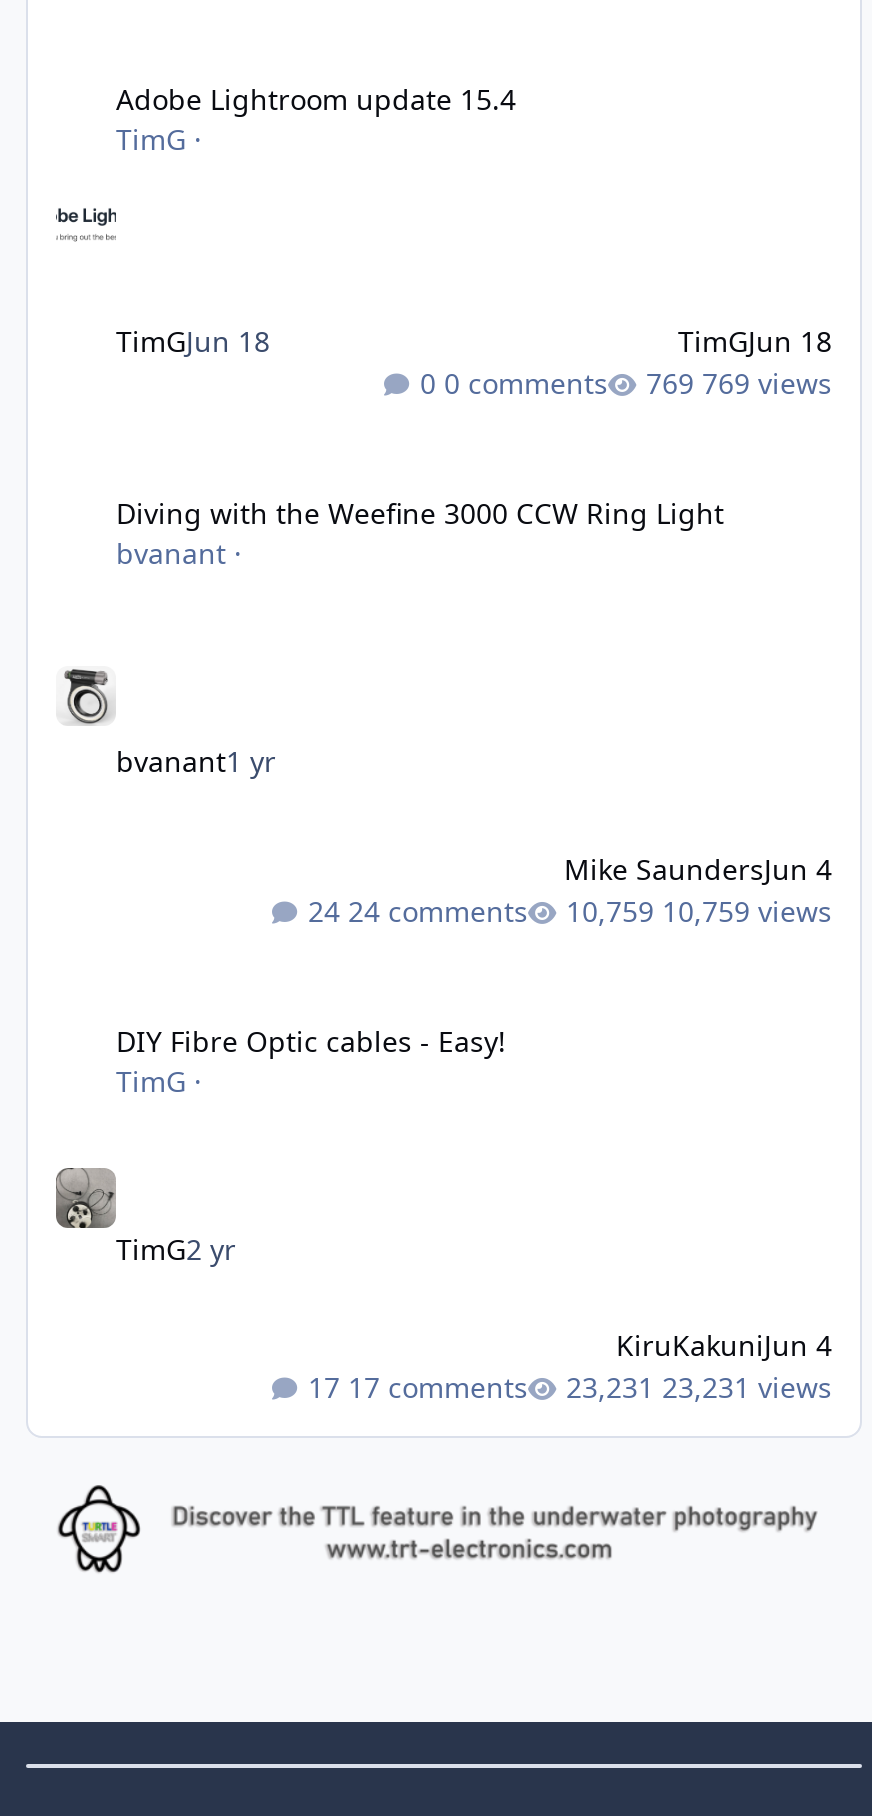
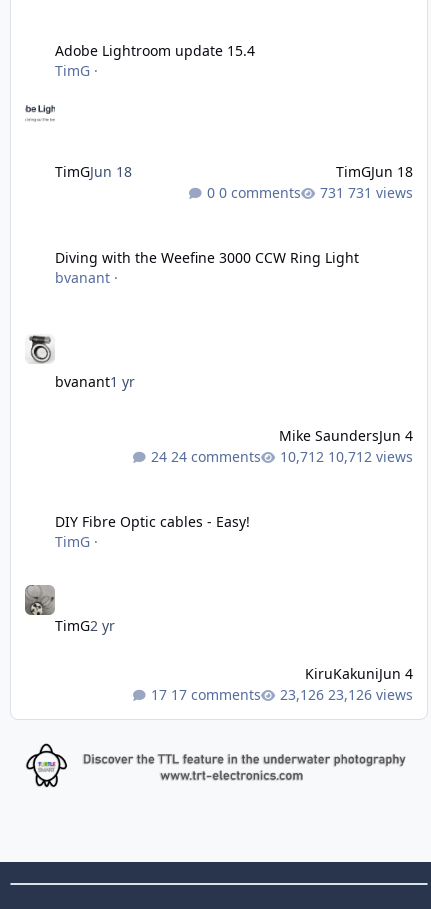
- 769 views
+ 731 views

- 10,759 views
+ 10,712 views

- 23,231 views
+ 23,126 views
